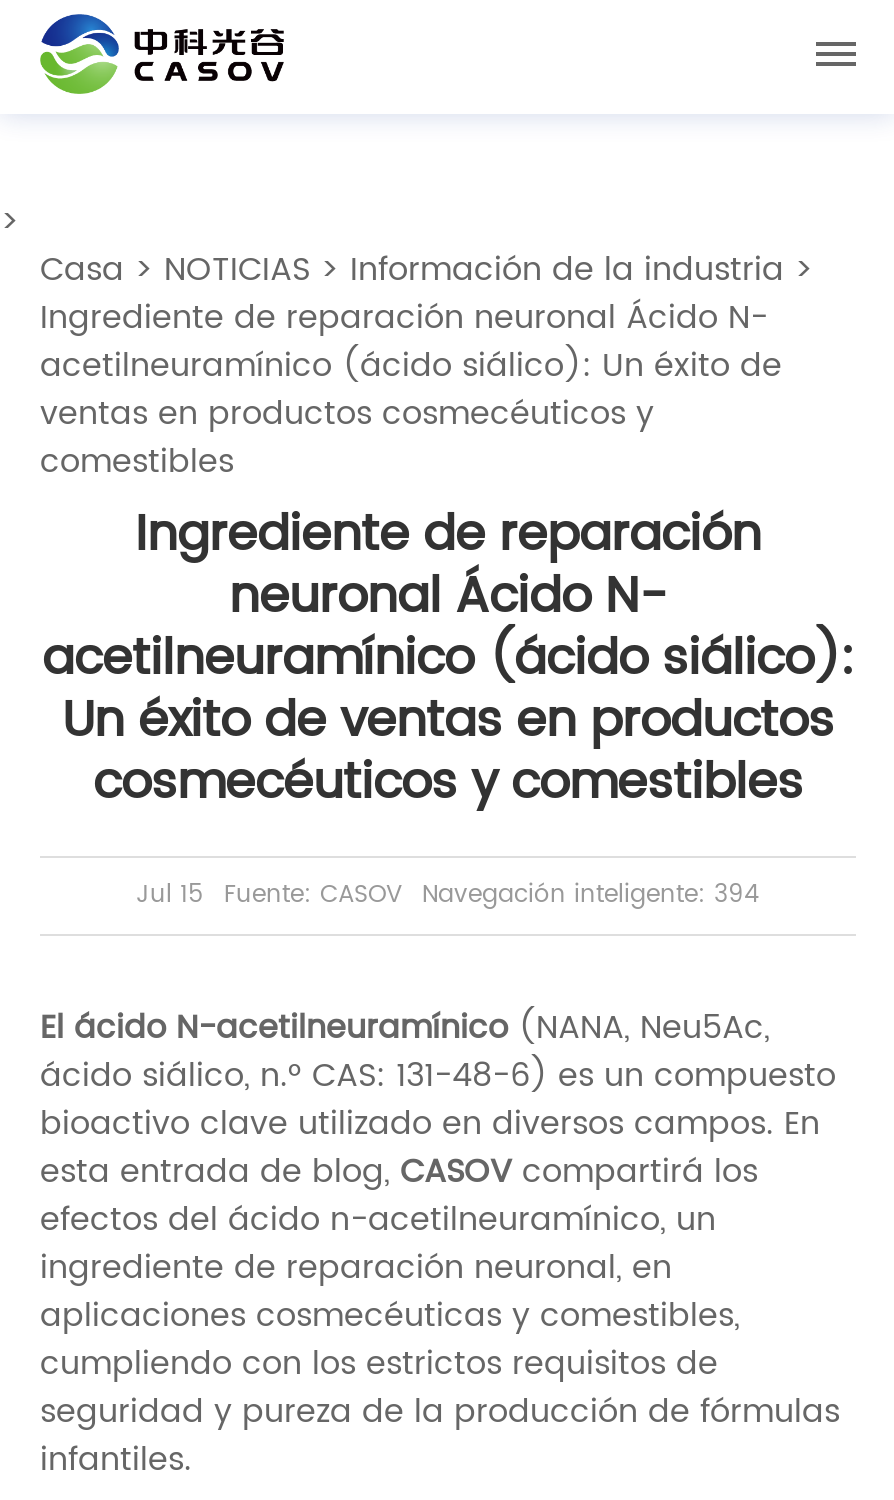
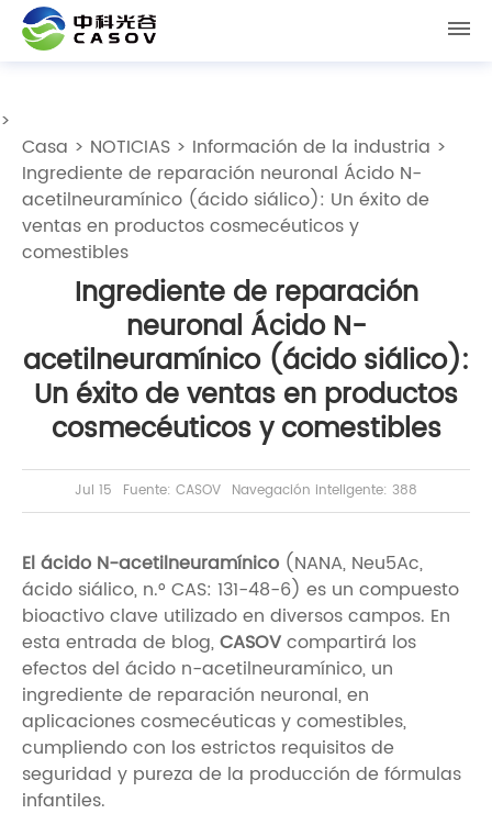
- Jul 15 Fuente: CASOV Navegación inteligente: 394
+ Jul 15 Fuente: CASOV Navegación inteligente: 388
